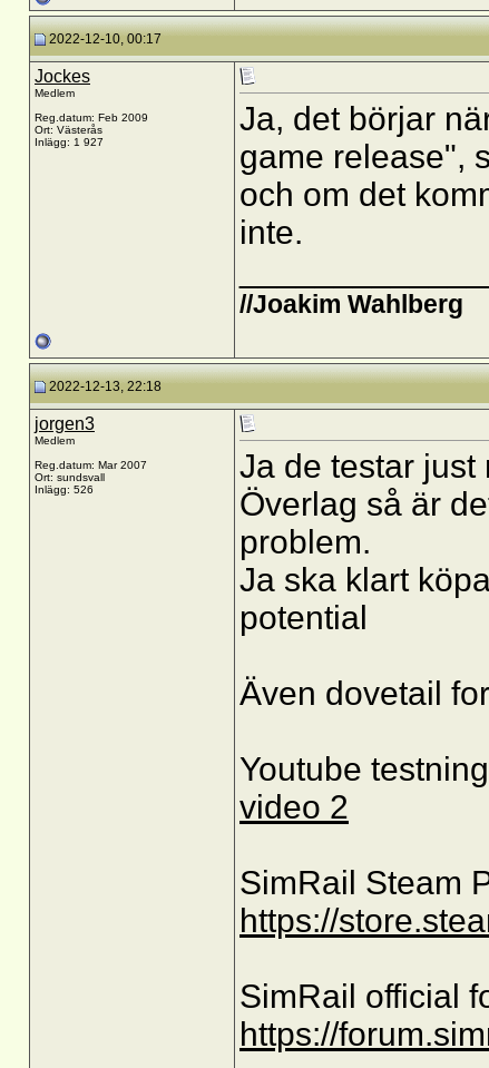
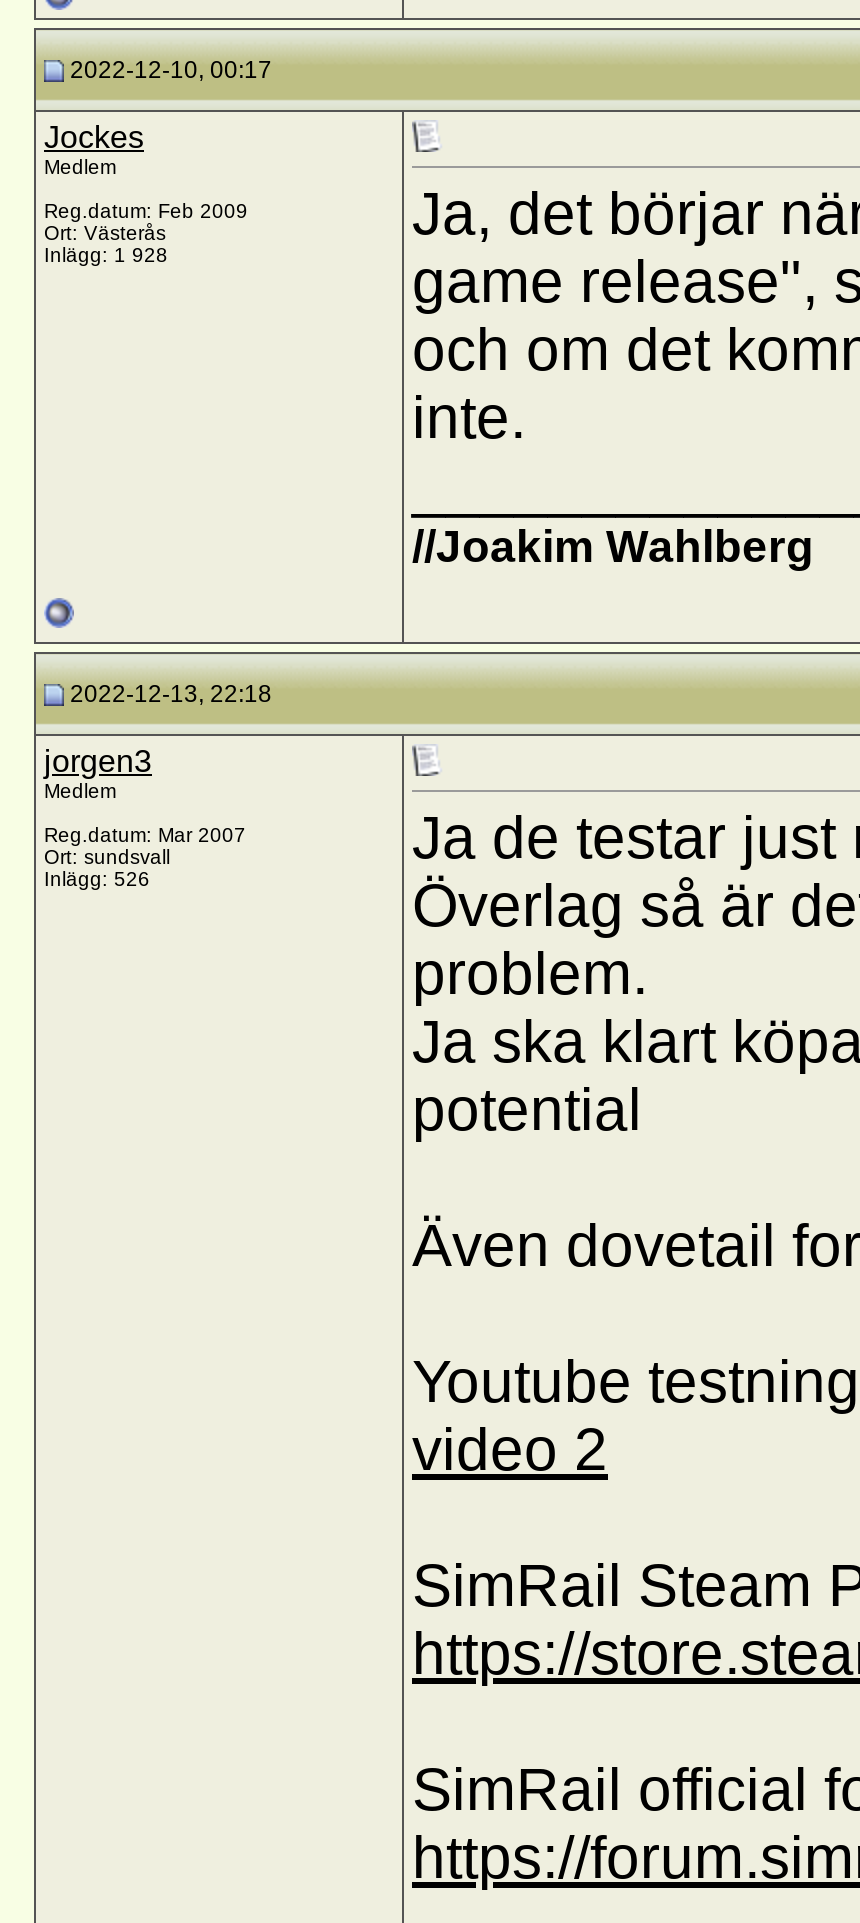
- Inlägg: 1 927
+ Inlägg: 1 928
